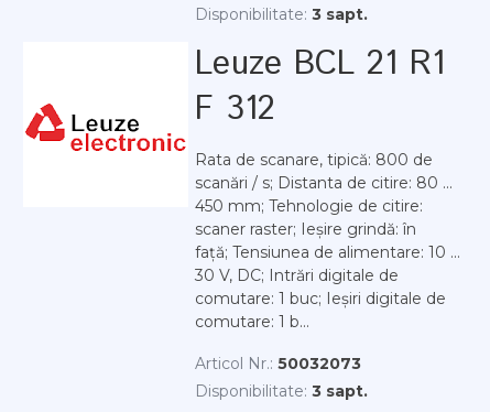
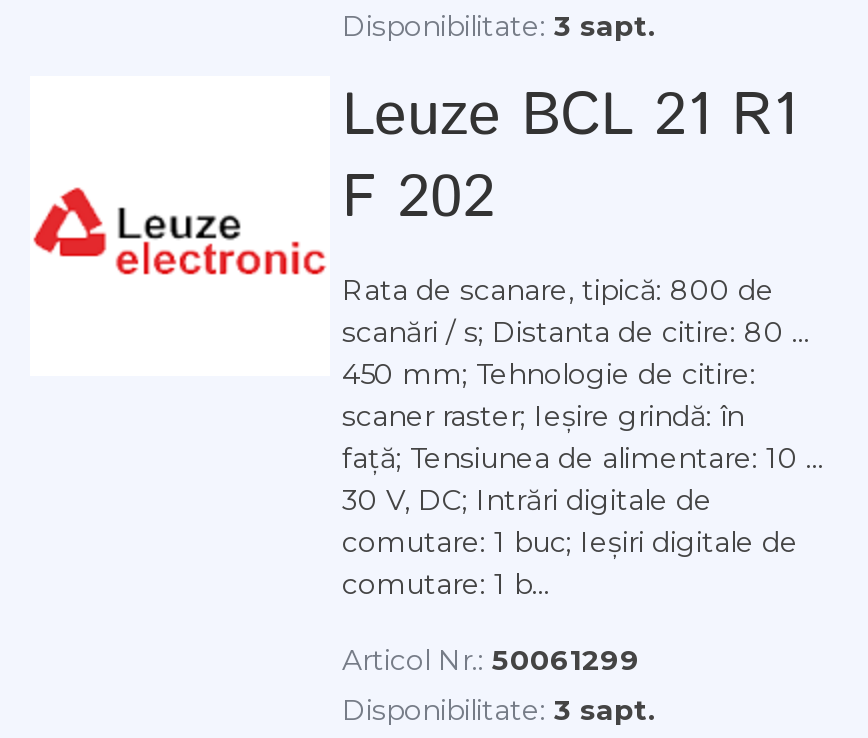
- F 312
+ F 202

- Articol Nr.: 50032073
+ Articol Nr.: 50061299
